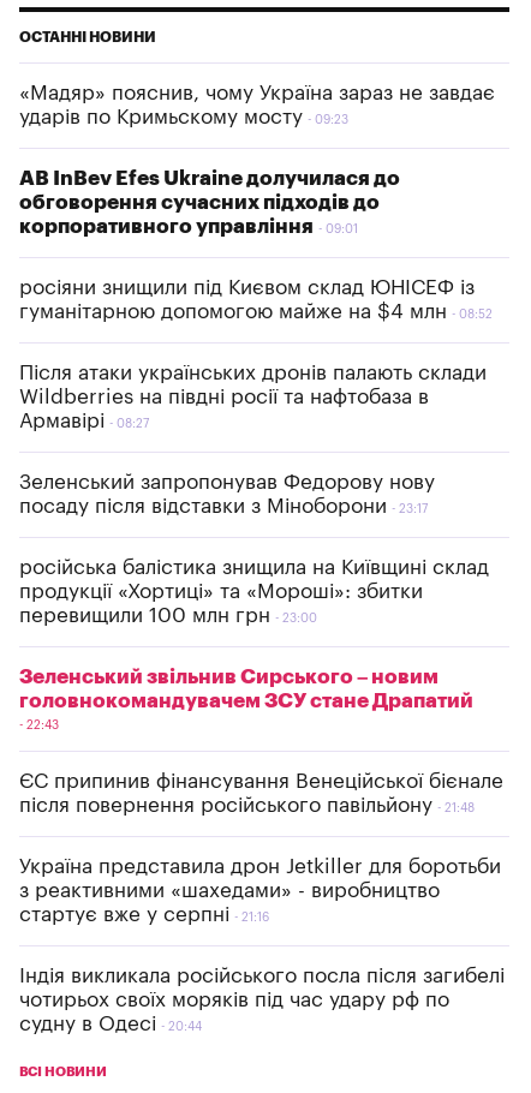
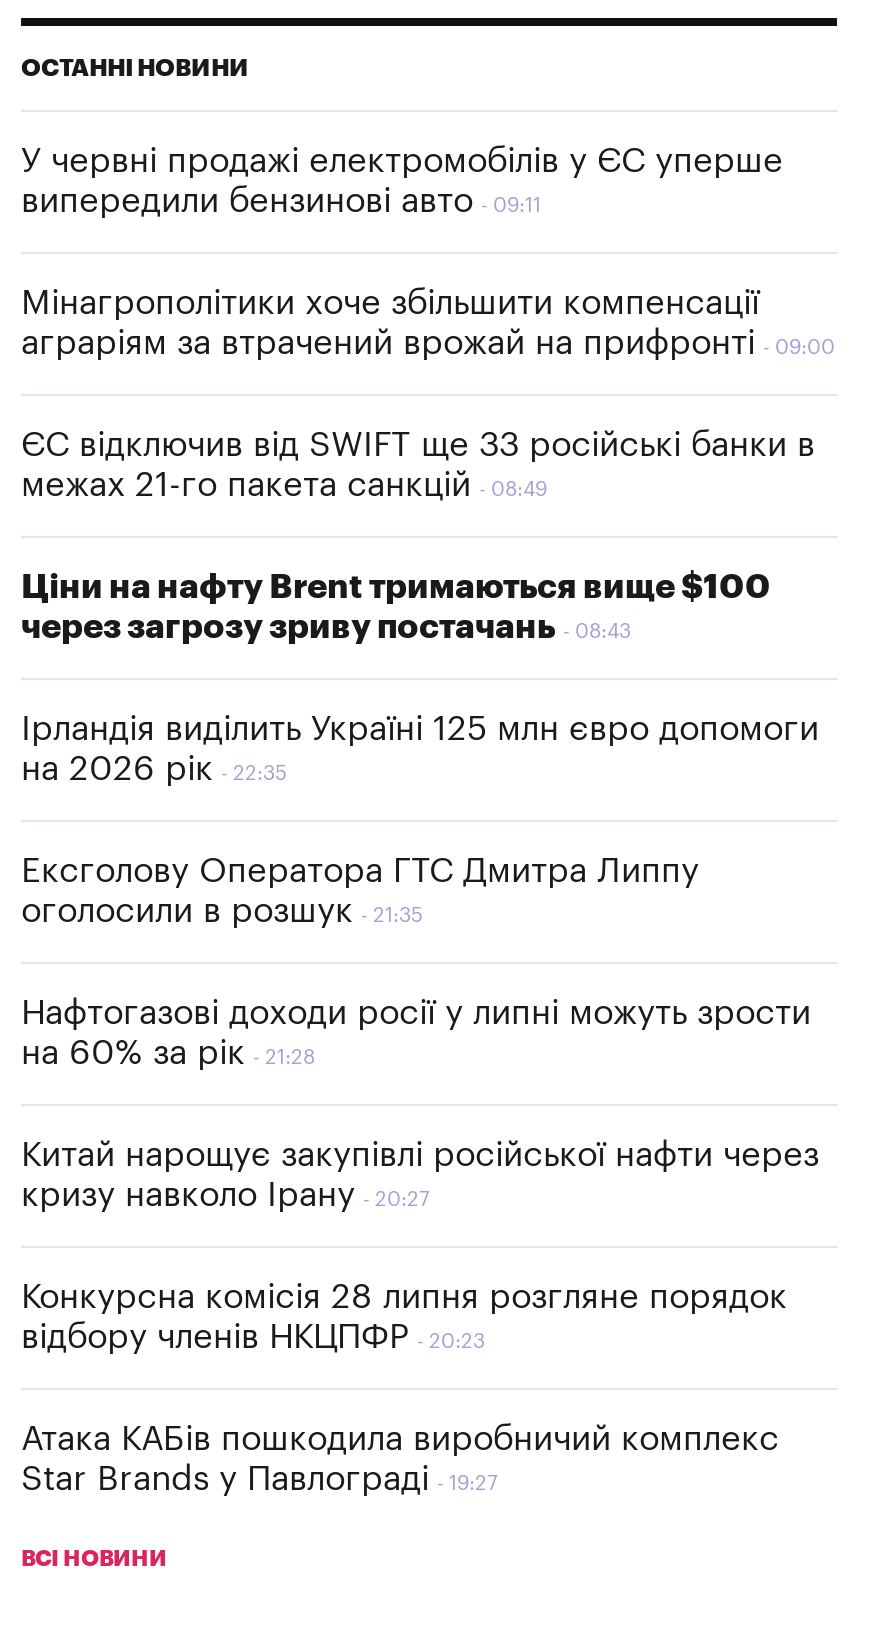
- «Мадяр» пояснив, чому Україна зараз не завдає
- ударів по Кримьскому мосту
- 09:23
+ У червні продажі електромобілів у ЄС уперше
+ випередили бензинові авто
+ 09:11

- AB InBev Efes Ukraine долучилася до
- обговорення сучасних підходів до
- корпоративного управління
- 09:01
+ Мінагрополітики хоче збільшити компенсації
+ аграріям за втрачений врожай на прифронті
+ 09:00

- росіяни знищили під Києвом склад ЮНІСЕФ із
- гуманітарною допомогою майже на $4 млн
- 08:52
+ ЄС відключив від SWIFT ще 33 російські банки в
+ межах 21-го пакета санкцій
+ 08:49

- Після атаки українських дронів палають склади
- Wildberries на півдні росії та нафтобаза в
- Армавірі
- 08:27
+ Ціни на нафту Brent тримаються вище $100
+ через загрозу зриву постачань
+ 08:43

- Зеленський запропонував Федорову нову
- посаду після відставки з Міноборони
- 23:17
+ Ірландія виділить Україні 125 млн євро допомоги
+ на 2026 рік
+ 22:35

- російська балістика знищила на Київщині склад
- продукції «Хортиці» та «Мороші»: збитки
- перевищили 100 млн грн
- 23:00
+ Ексголову Оператора ГТС Дмитра Липпу
+ оголосили в розшук
+ 21:35

- Зеленський звільнив Сирського – новим
- головнокомандувачем ЗСУ стане Драпатий
- 22:43
+ Нафтогазові доходи росії у липні можуть зрости
+ на 60% за рік
+ 21:28

- ЄС припинив фінансування Венеційської бієнале
- після повернення російського павільйону
- 21:48
+ Китай нарощує закупівлі російської нафти через
+ кризу навколо Ірану
+ 20:27

- Україна представила дрон Jetkiller для боротьби
- з реактивними «шахедами» - виробництво
- стартує вже у серпні
- 21:16
+ Конкурсна комісія 28 липня розгляне порядок
+ відбору членів НКЦПФР
+ 20:23

- Індія викликала російського посла після загибелі
- чотирьох своїх моряків під час удару рф по
- судну в Одесі
- 20:44
+ Атака КАБів пошкодила виробничий комплекс
+ Star Brands у Павлограді
+ 19:27
